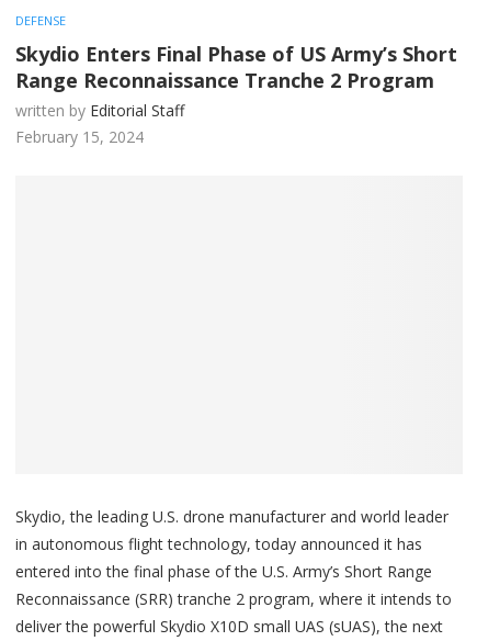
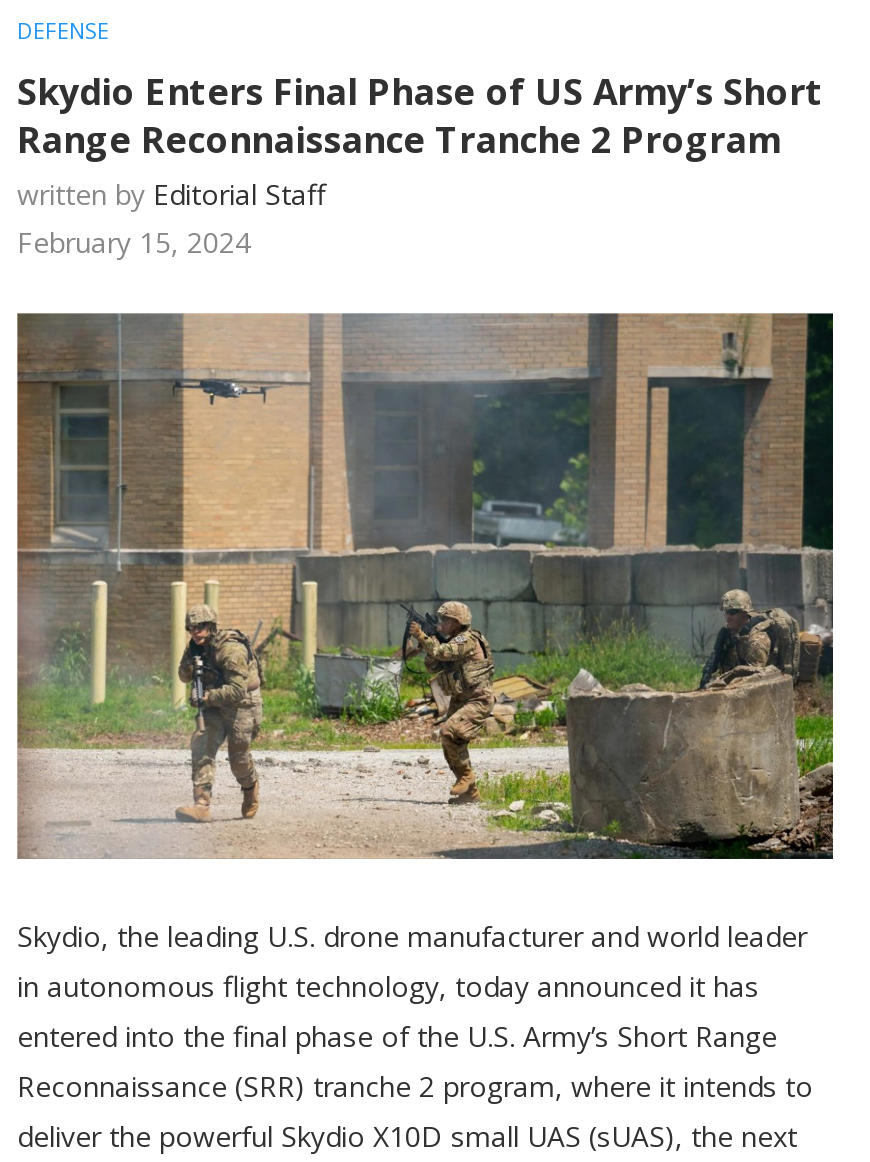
+ [image]
